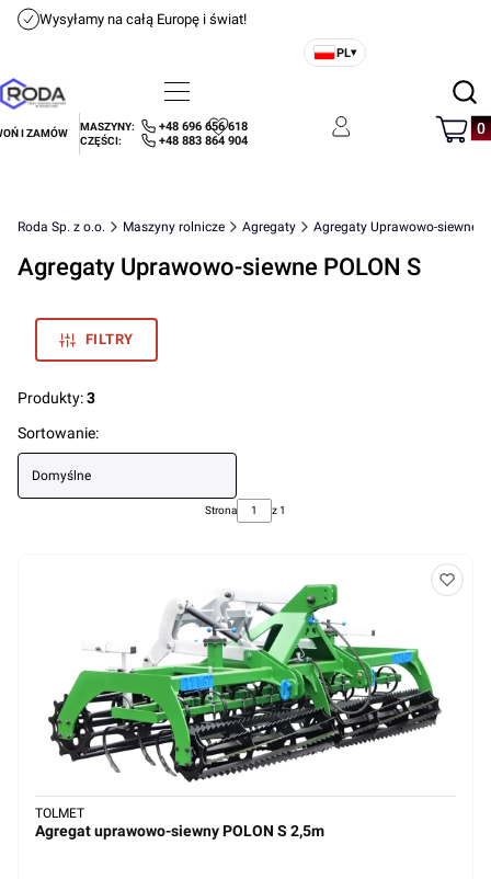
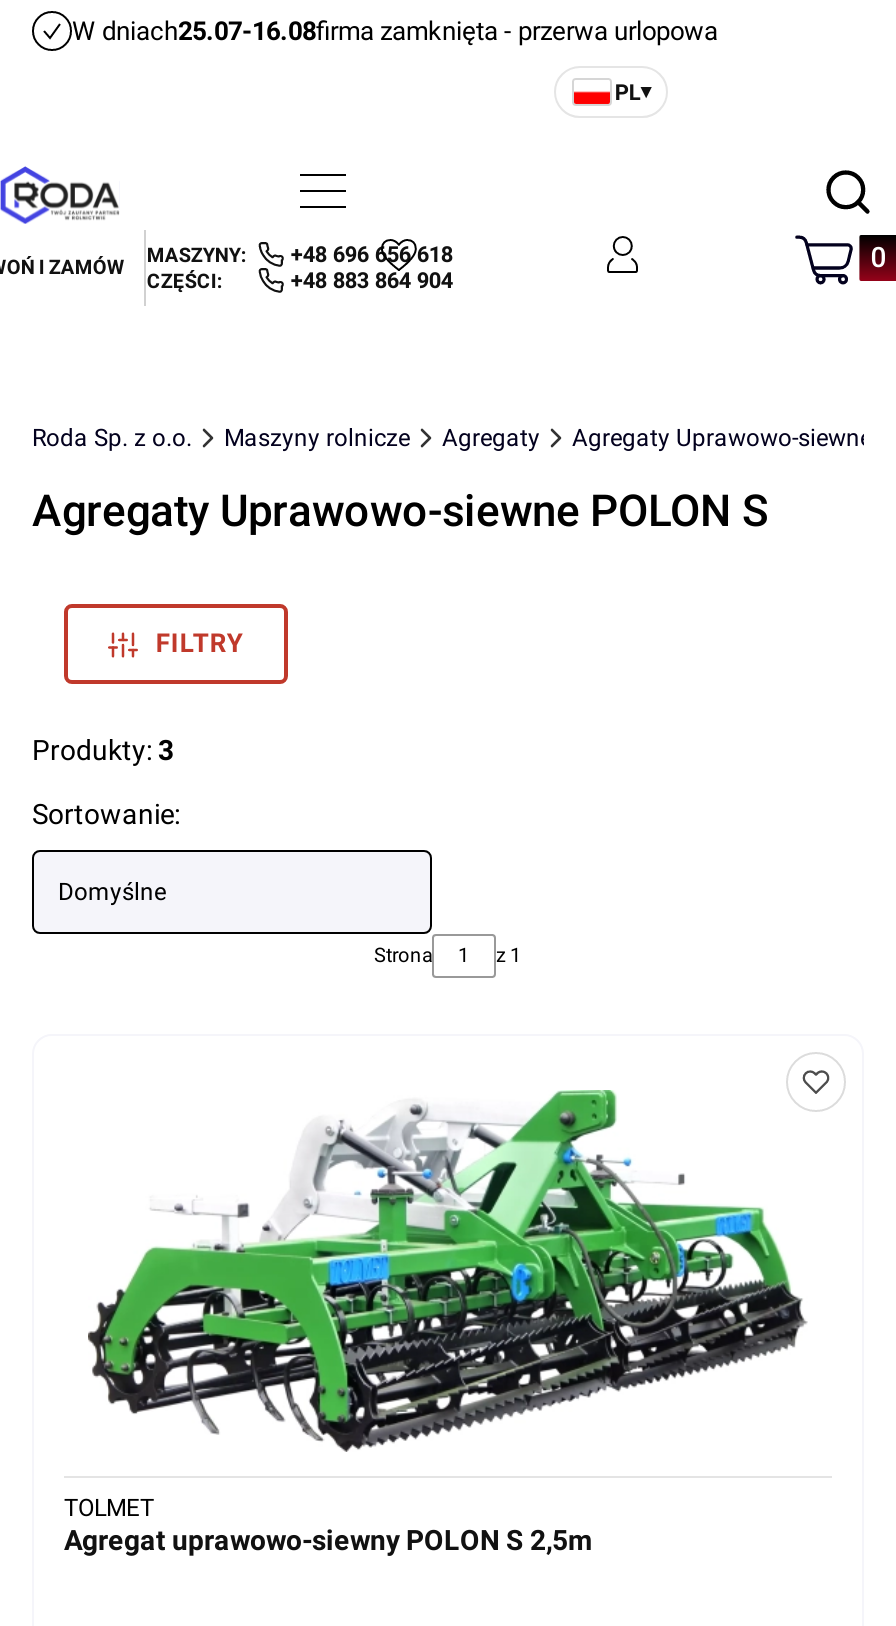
- Wysyłamy na całą Europę i świat!
+ W dniach25.07-16.08firma zamknięta - przerwa urlopowa
